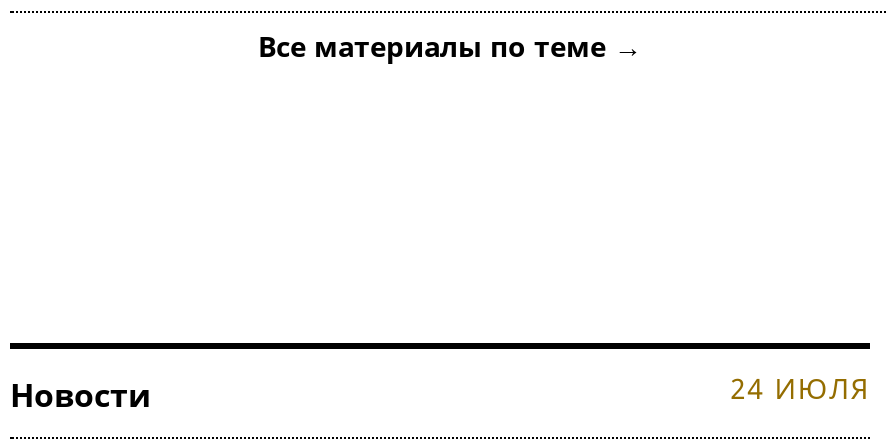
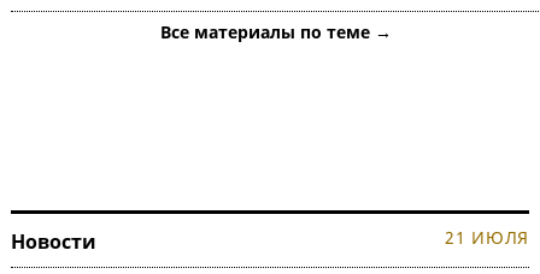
- 24 ИЮЛЯ
+ 21 ИЮЛЯ
